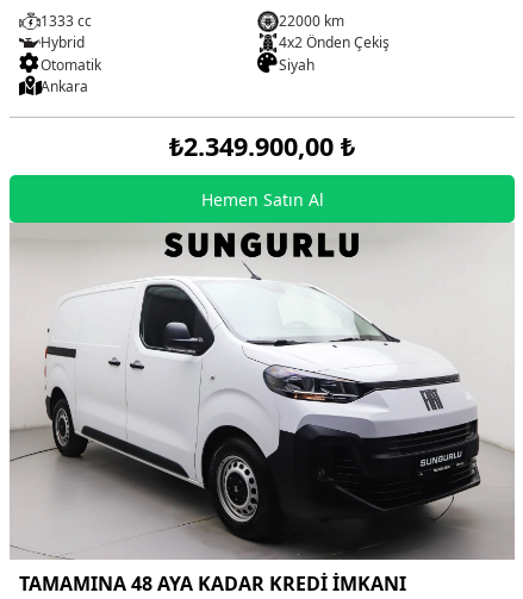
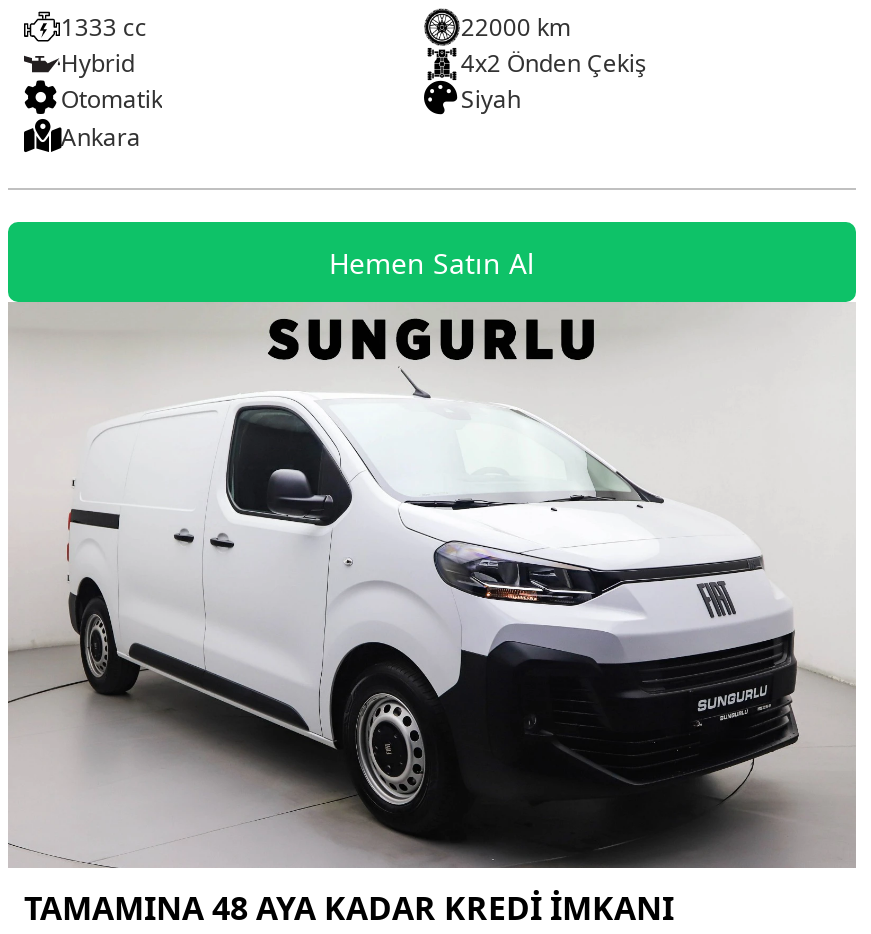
- ₺2.349.900,00 ₺
